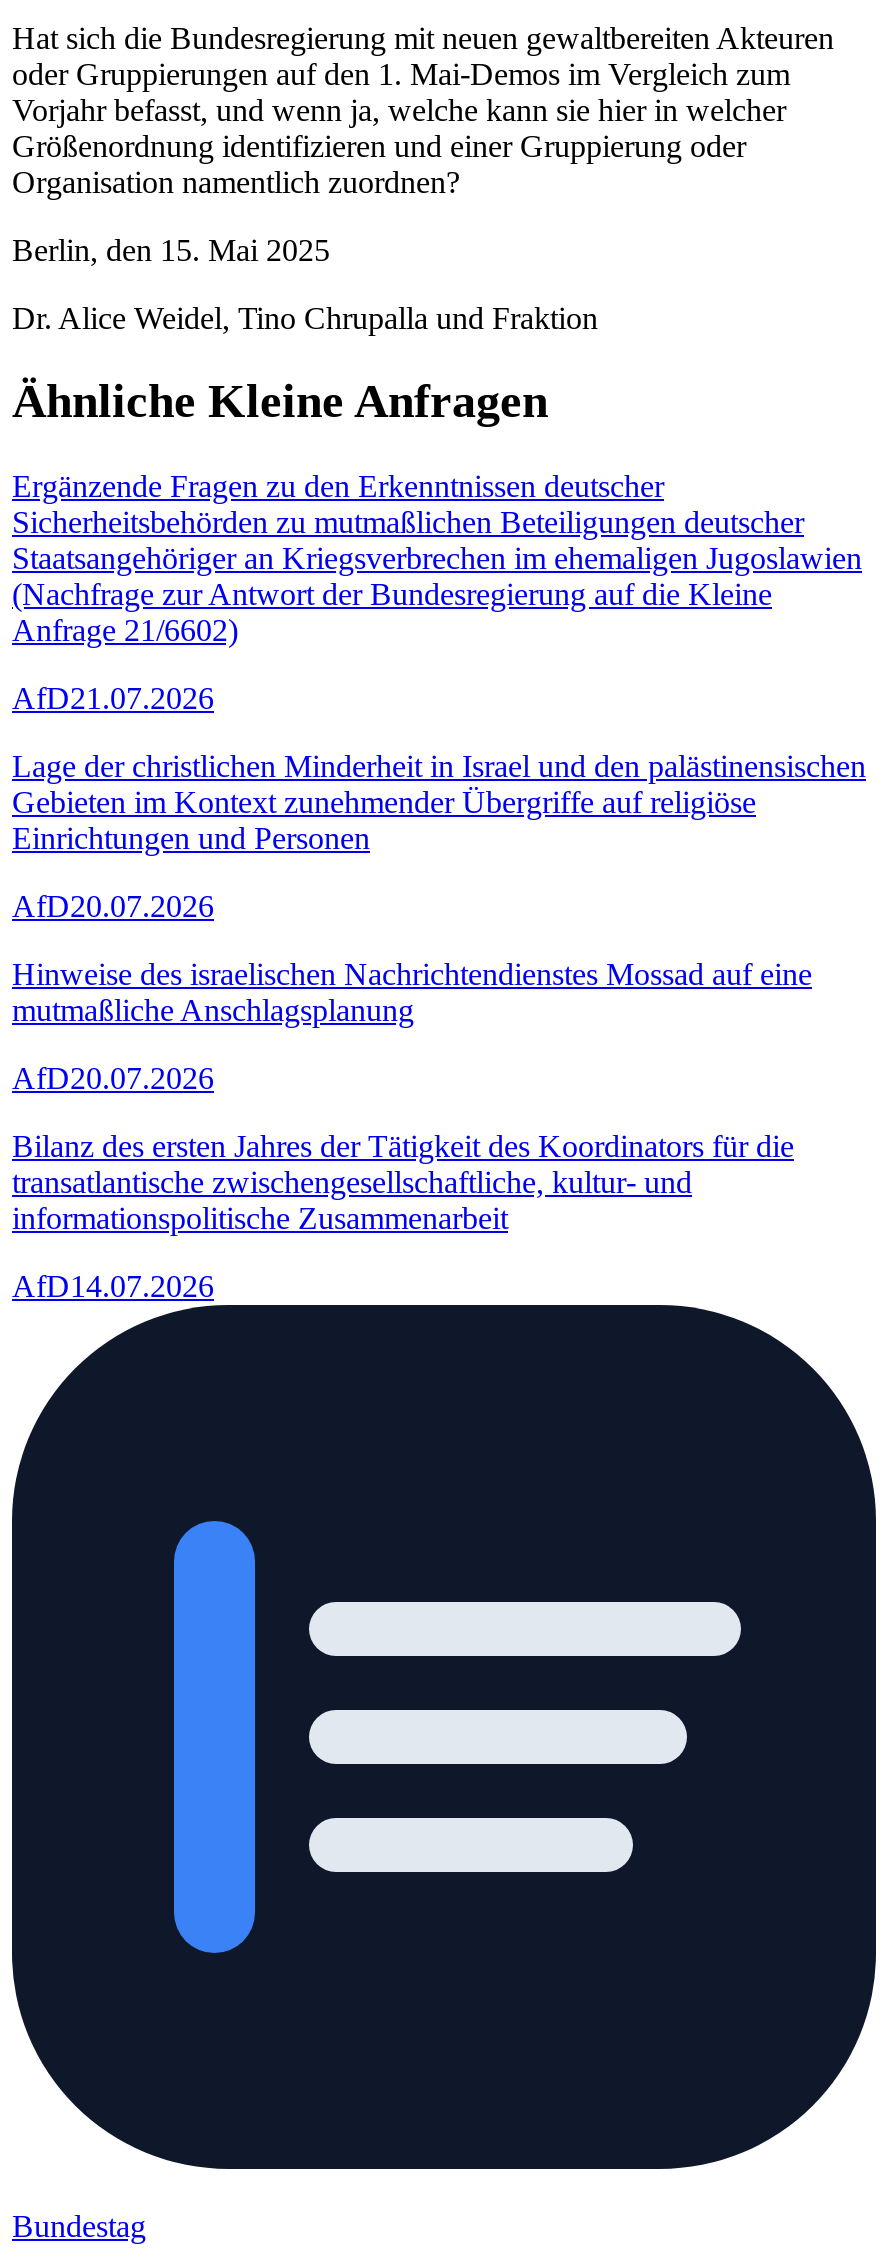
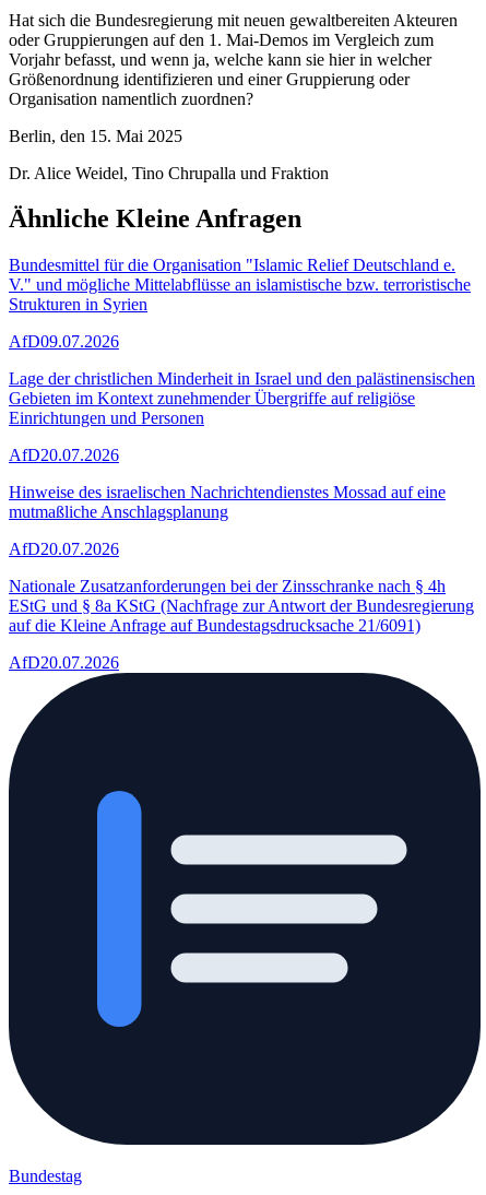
- Ergänzende Fragen zu den Erkenntnissen deutscher
- Sicherheitsbehörden zu mutmaßlichen Beteiligungen deutscher
- Staatsangehöriger an Kriegsverbrechen im ehemaligen Jugoslawien
- (Nachfrage zur Antwort der Bundesregierung auf die Kleine
- Anfrage 21/6602)
+ Bundesmittel für die Organisation "Islamic Relief Deutschland e.
+ V." und mögliche Mittelabflüsse an islamistische bzw. terroristische
+ Strukturen in Syrien

- AfD21.07.2026
+ AfD09.07.2026

- Bilanz des ersten Jahres der Tätigkeit des Koordinators für die
- transatlantische zwischengesellschaftliche, kultur- und
- informationspolitische Zusammenarbeit
+ Nationale Zusatzanforderungen bei der Zinsschranke nach § 4h
+ EStG und § 8a KStG (Nachfrage zur Antwort der Bundesregierung
+ auf die Kleine Anfrage auf Bundestagsdrucksache 21/6091)

- AfD14.07.2026
+ AfD20.07.2026
